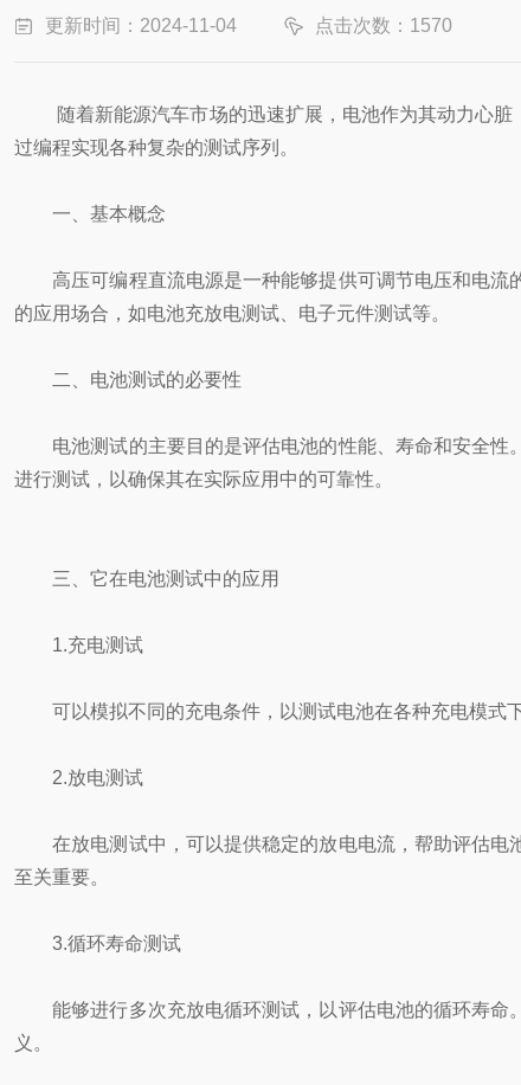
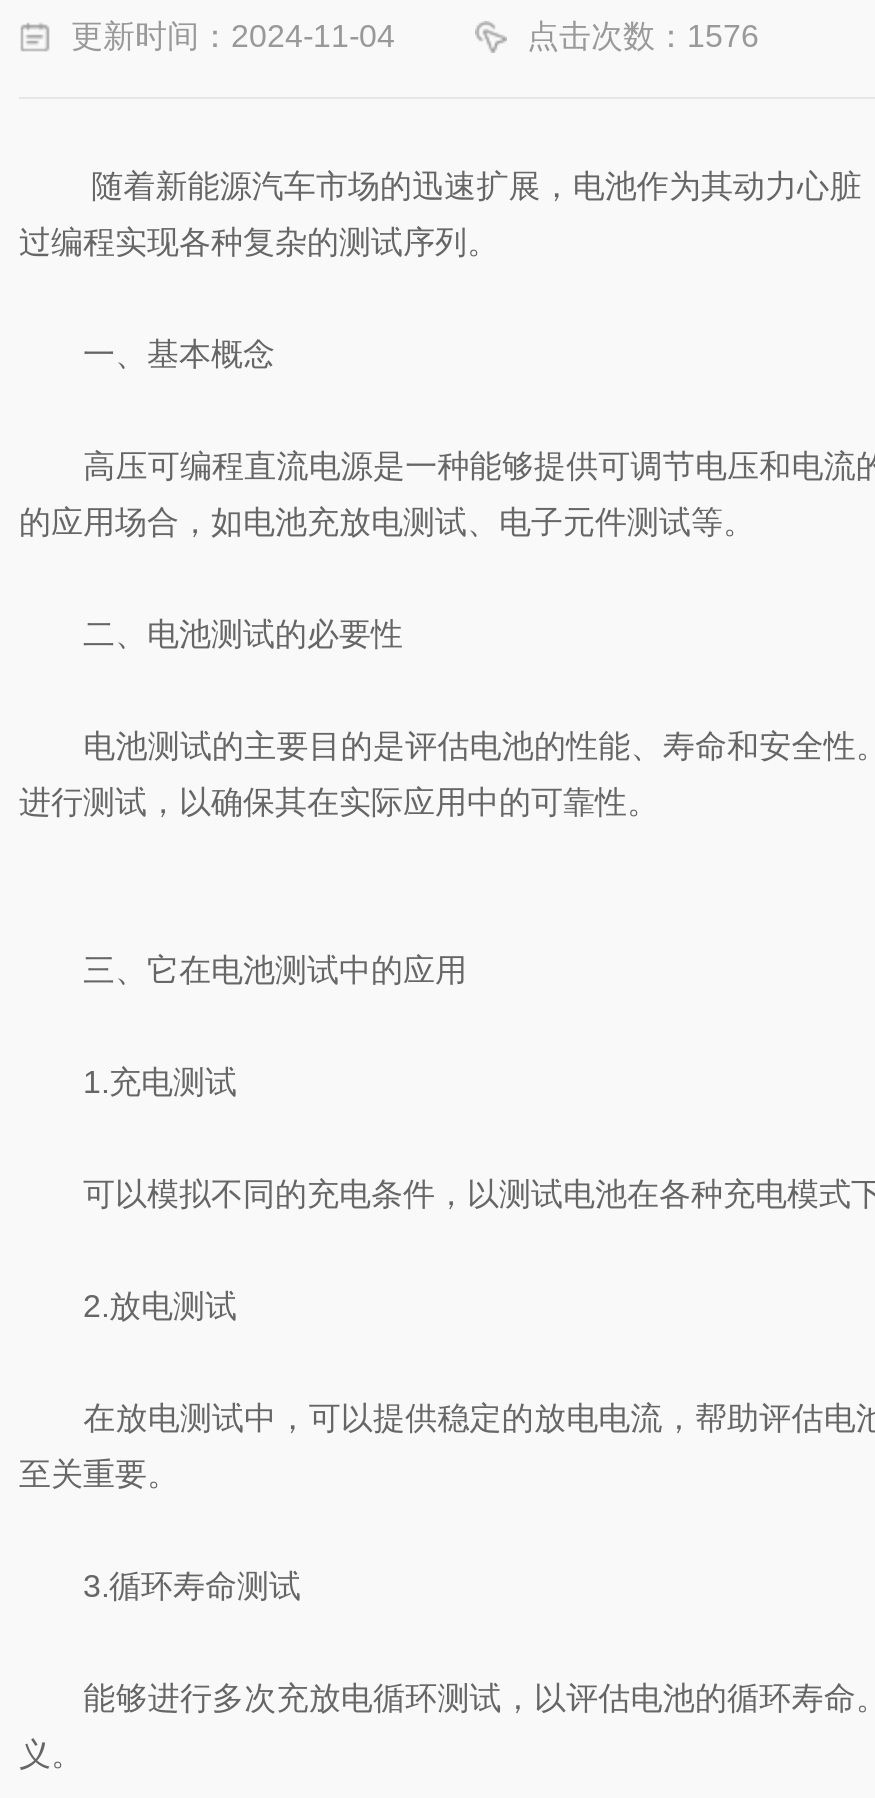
- 点击次数：1570
+ 点击次数：1576
